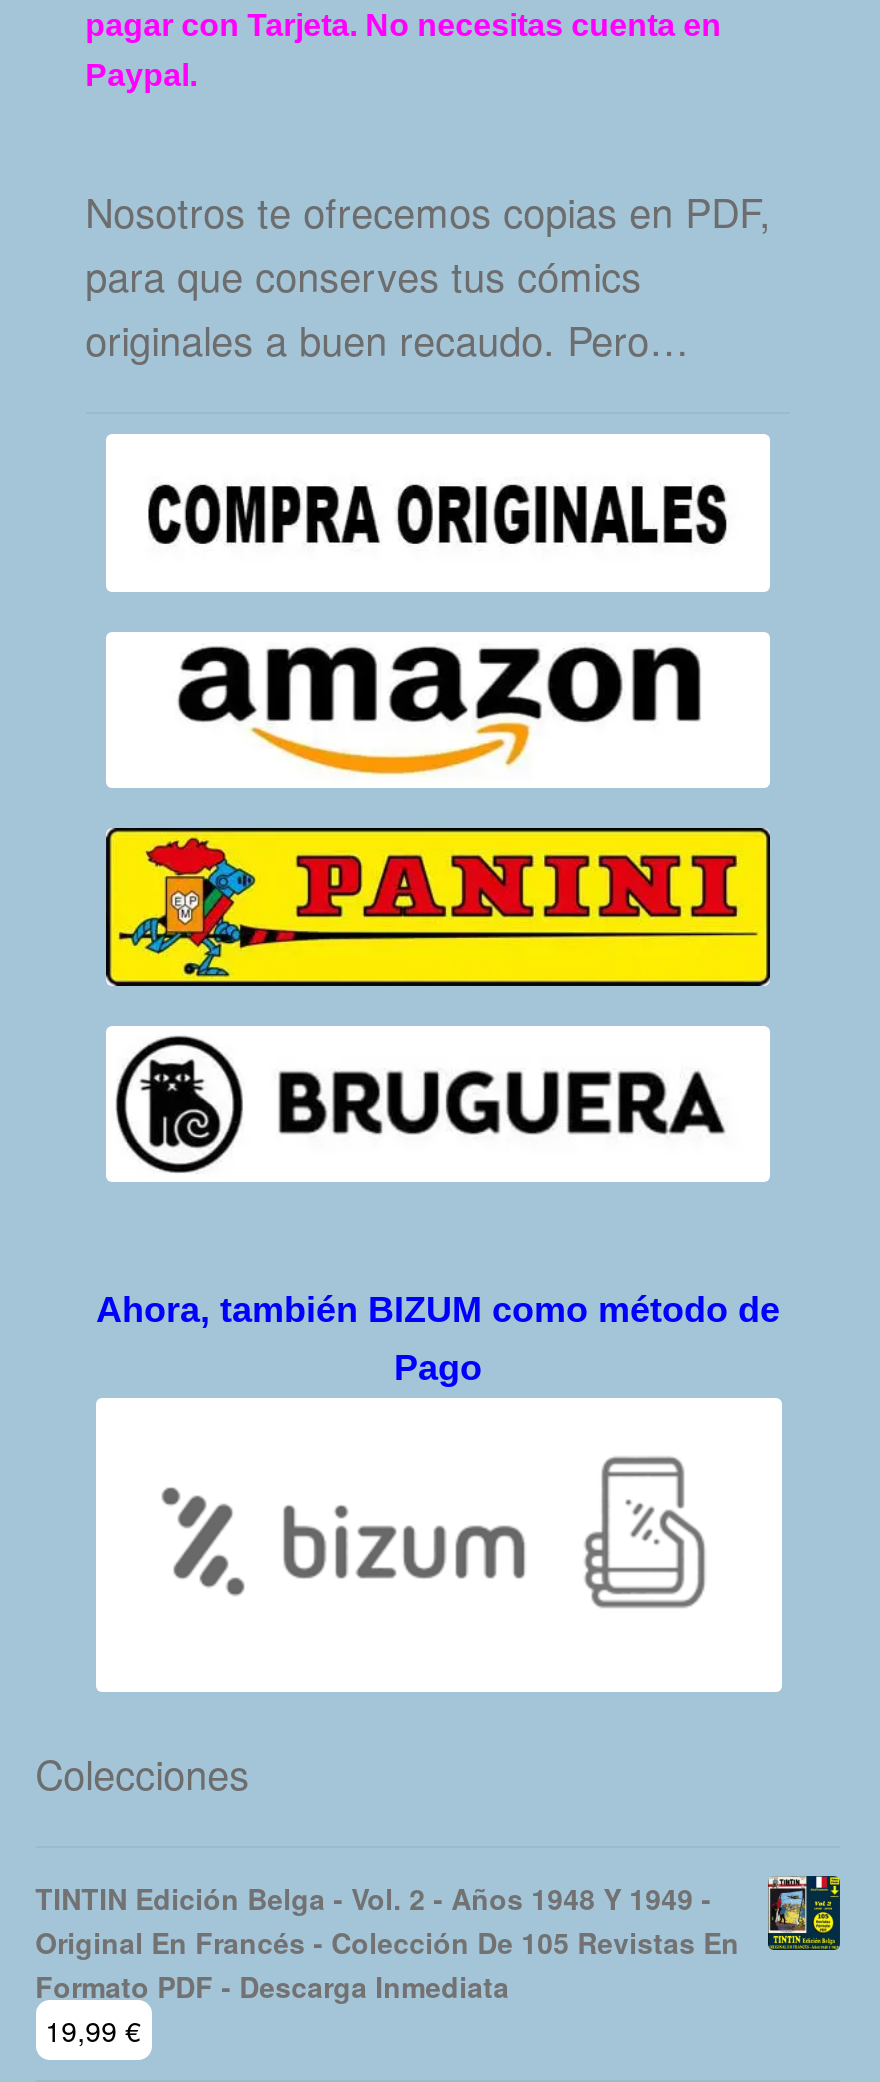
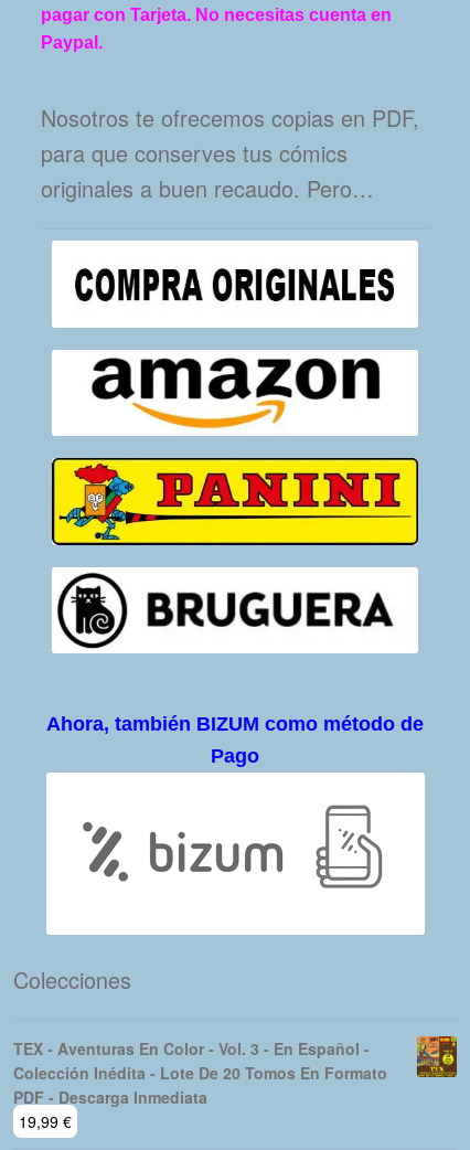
- [image]
- TINTIN Edición Belga - Vol. 2 - Años 1948 Y 1949 -
- Original En Francés - Colección De 105 Revistas En
- Formato PDF - Descarga Inmediata
+ [image]
+ TEX - Aventuras En Color - Vol. 3 - En Español -
+ Colección Inédita - Lote De 20 Tomos En Formato
+ PDF - Descarga Inmediata
